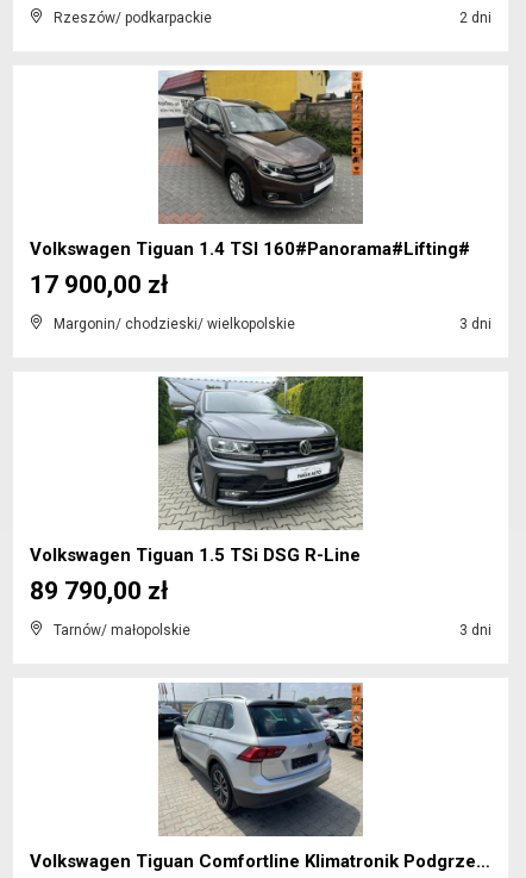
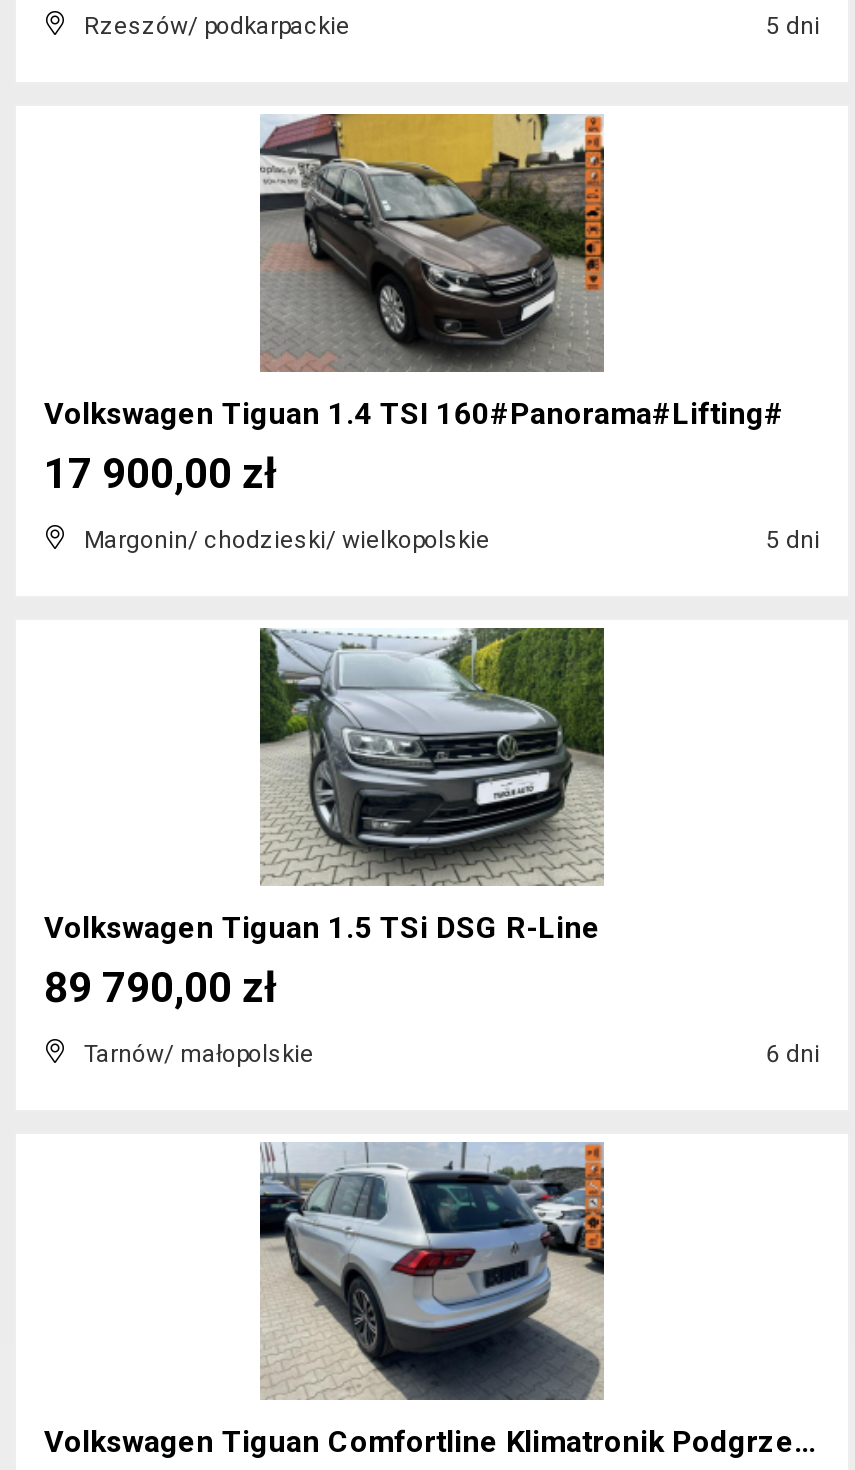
- 2 dni
+ 5 dni

- 3 dni
+ 5 dni

- 3 dni
+ 6 dni
